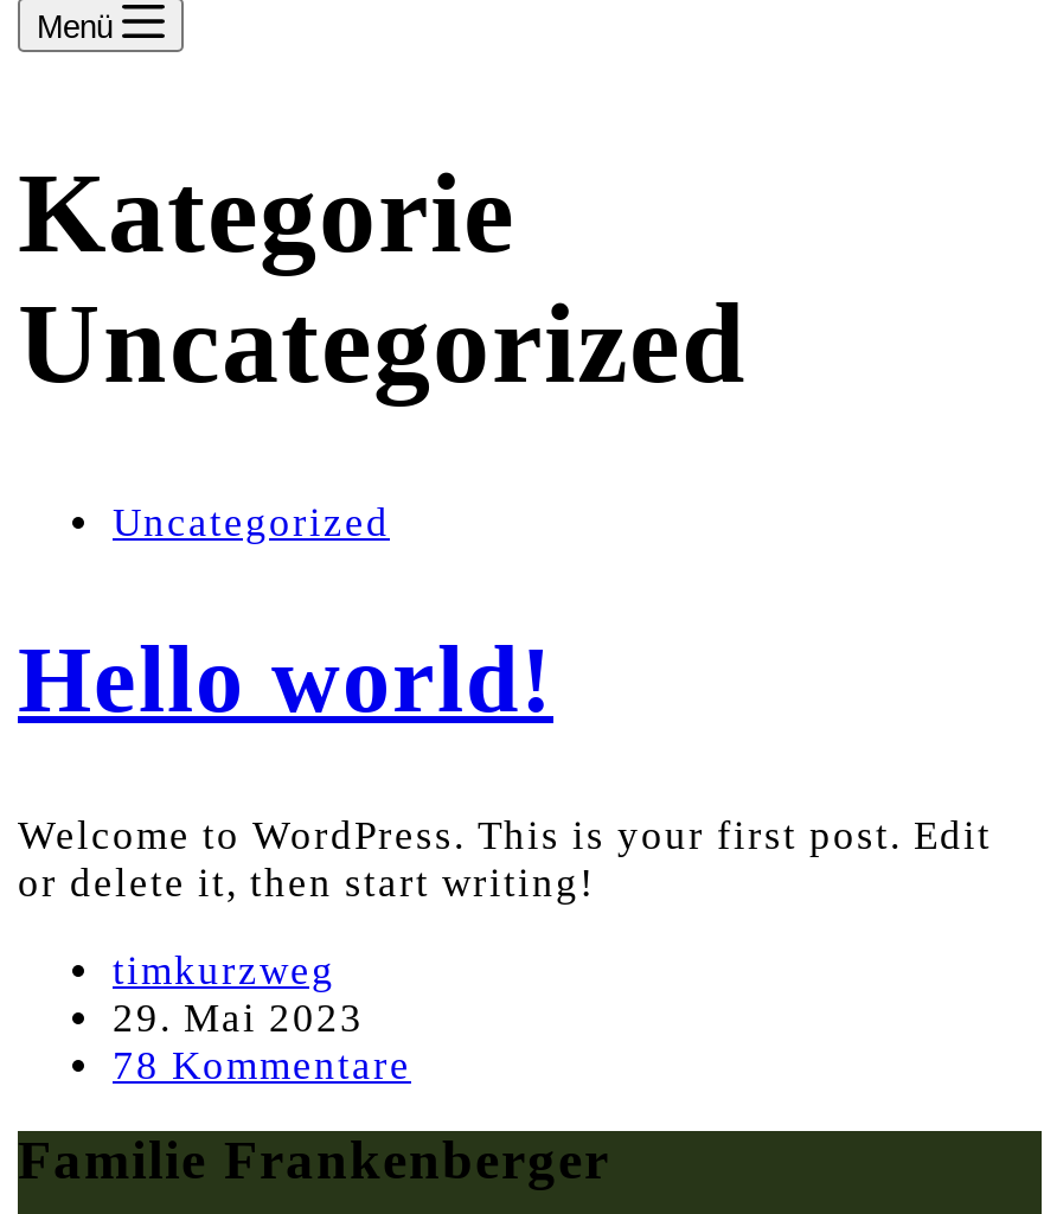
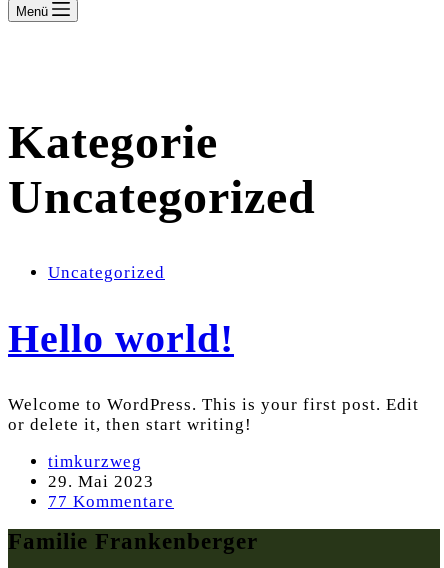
- 78 Kommentare
+ 77 Kommentare
